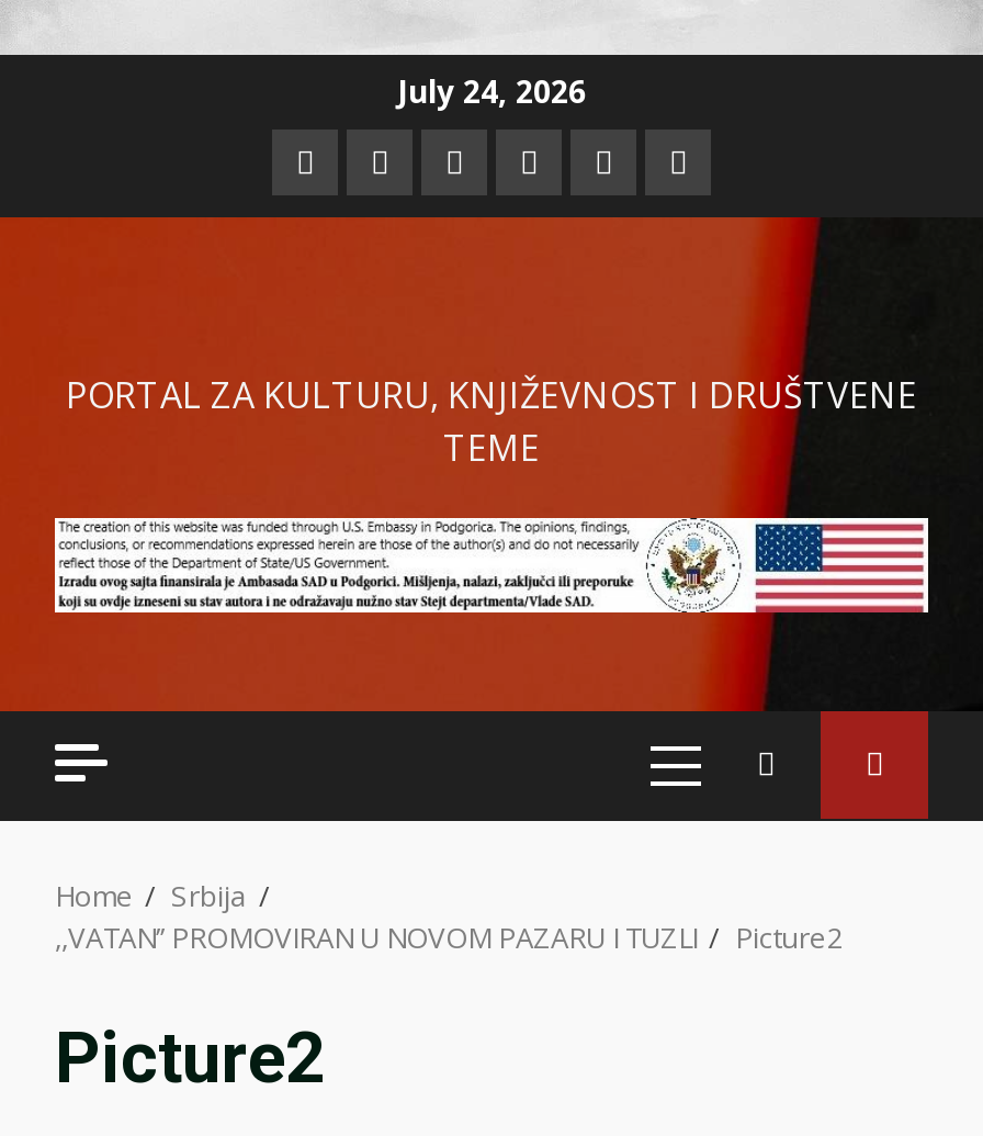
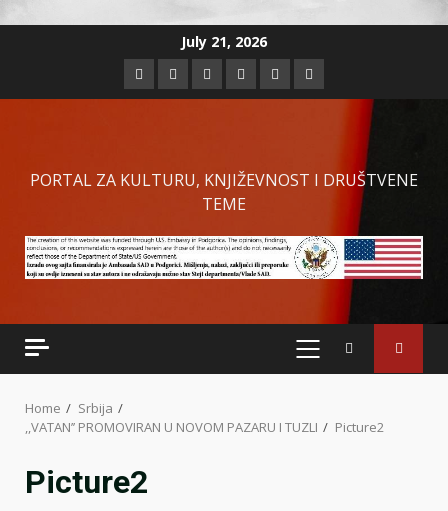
- July 24, 2026
+ July 21, 2026
